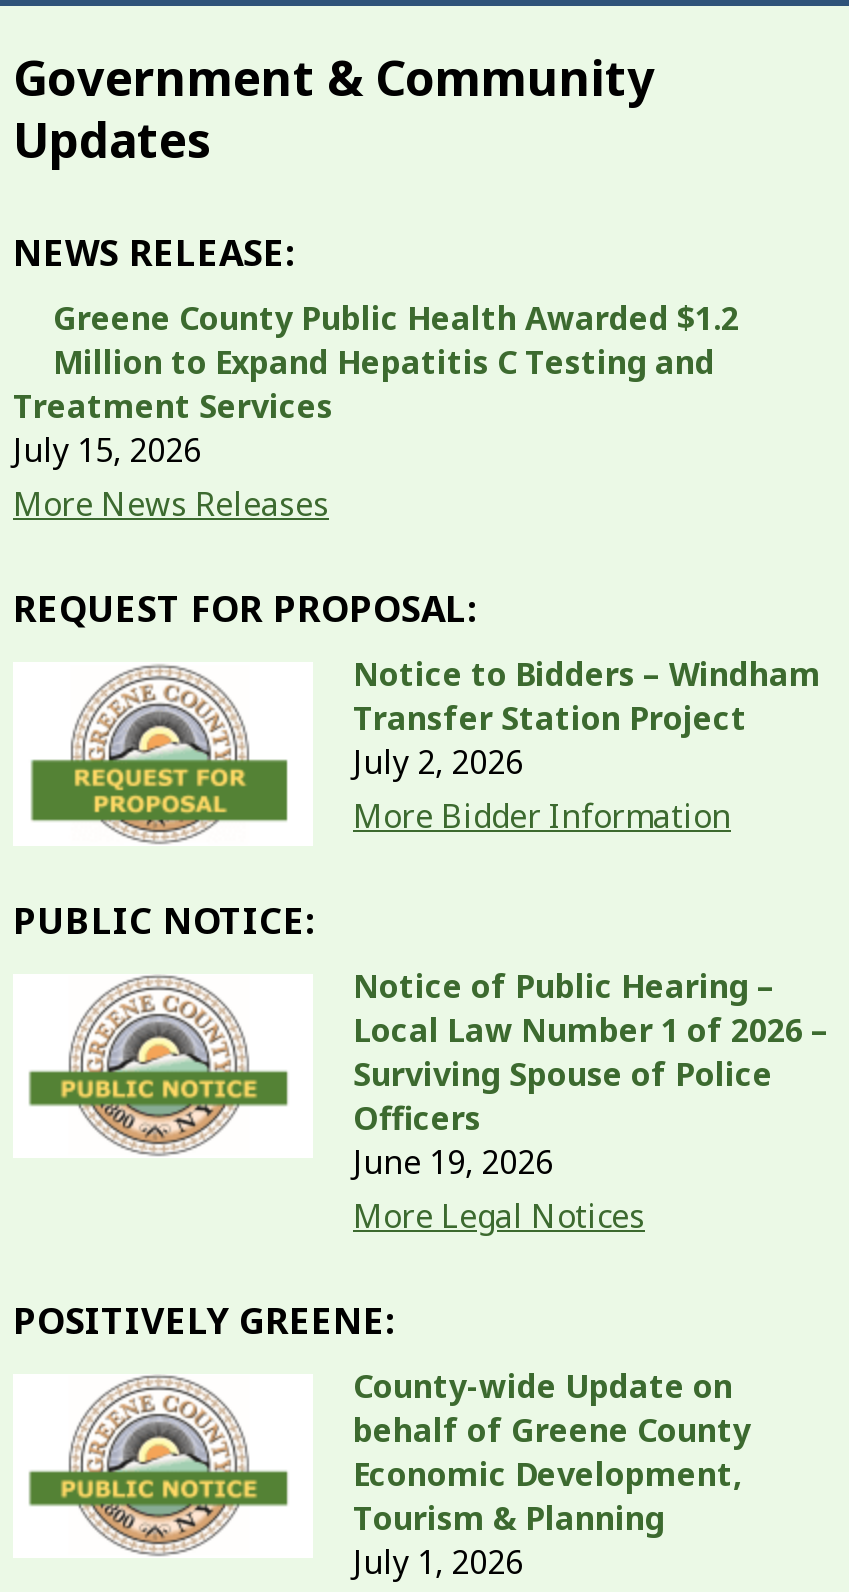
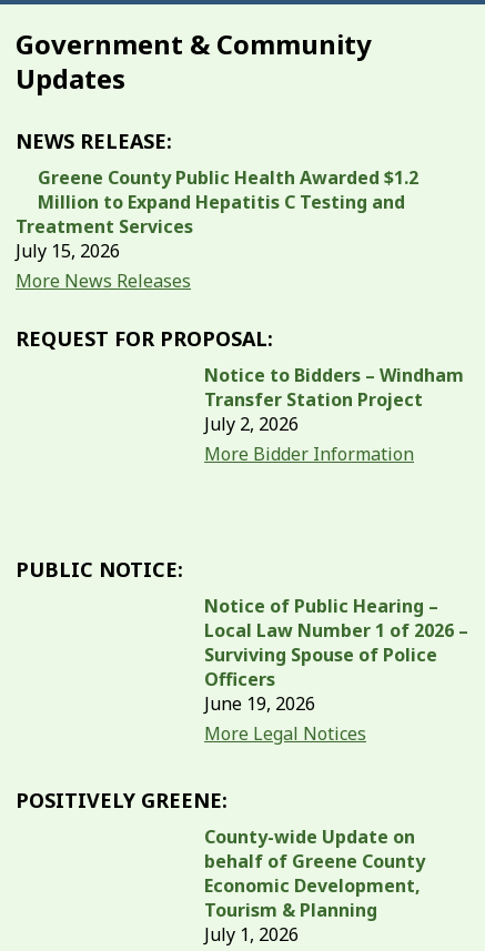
- [image]

- [image]

- [image]
